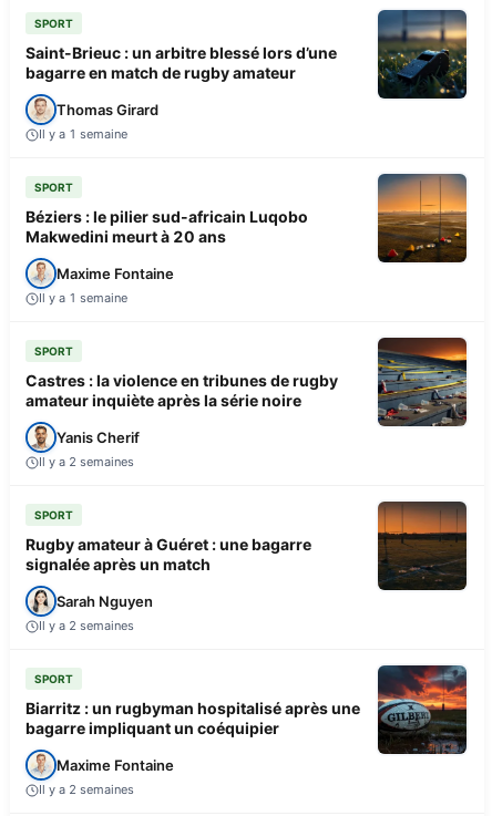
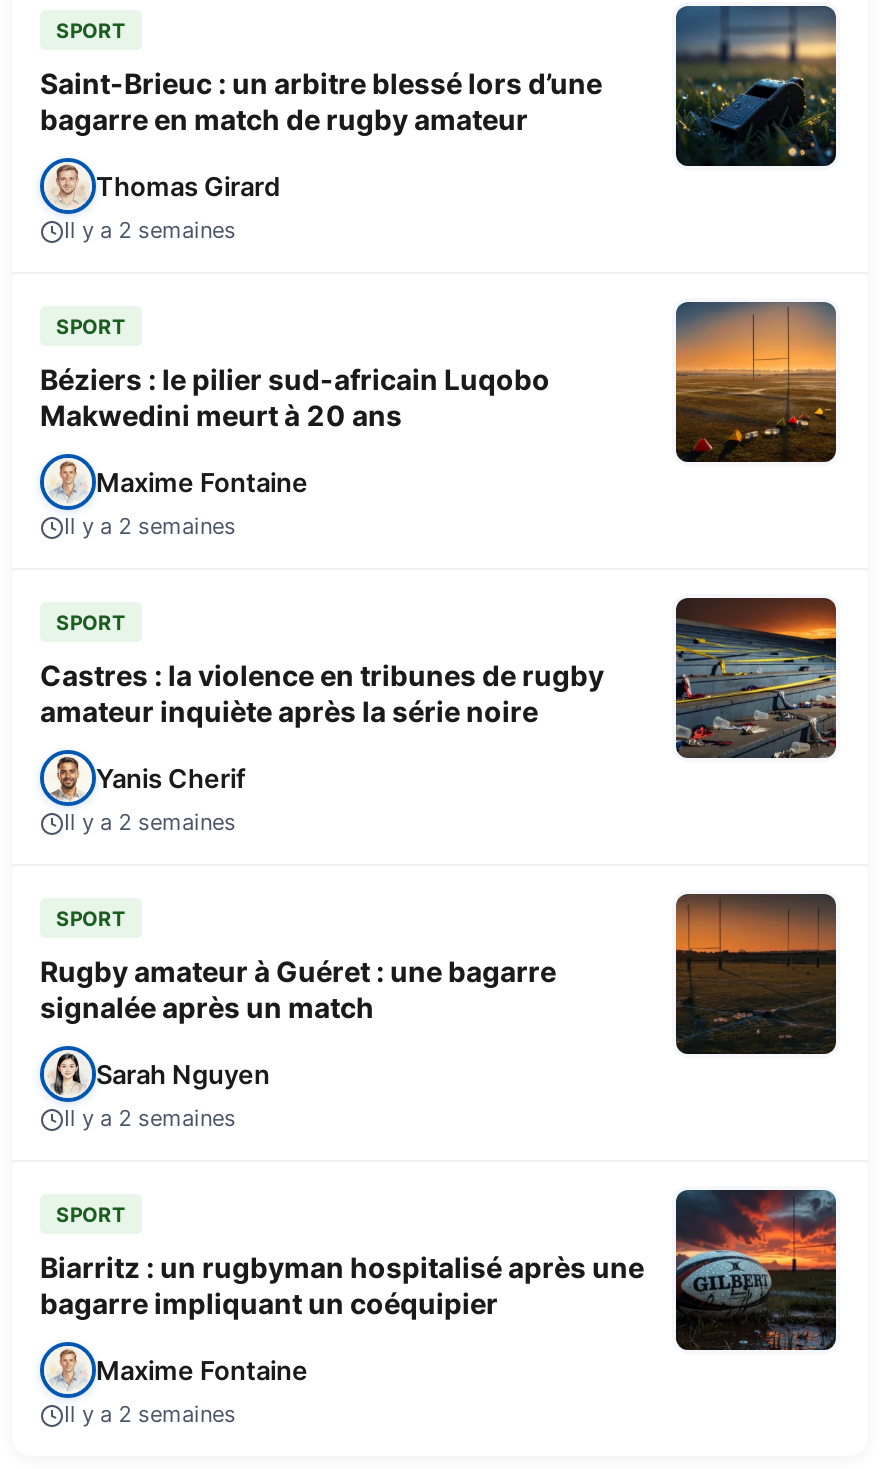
- Il y a 1 semaine
+ Il y a 2 semaines

- Il y a 1 semaine
+ Il y a 2 semaines
